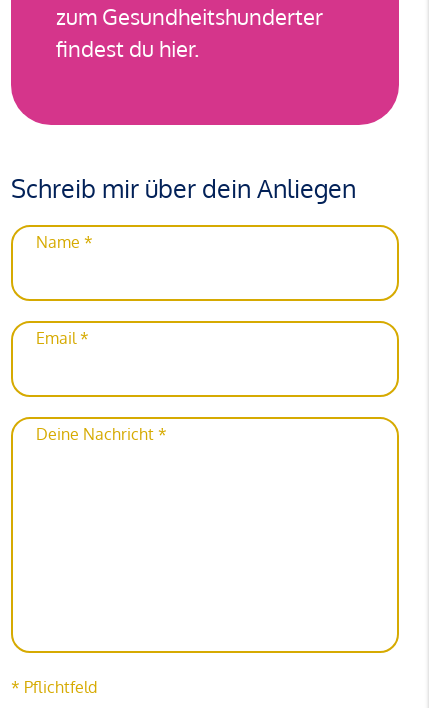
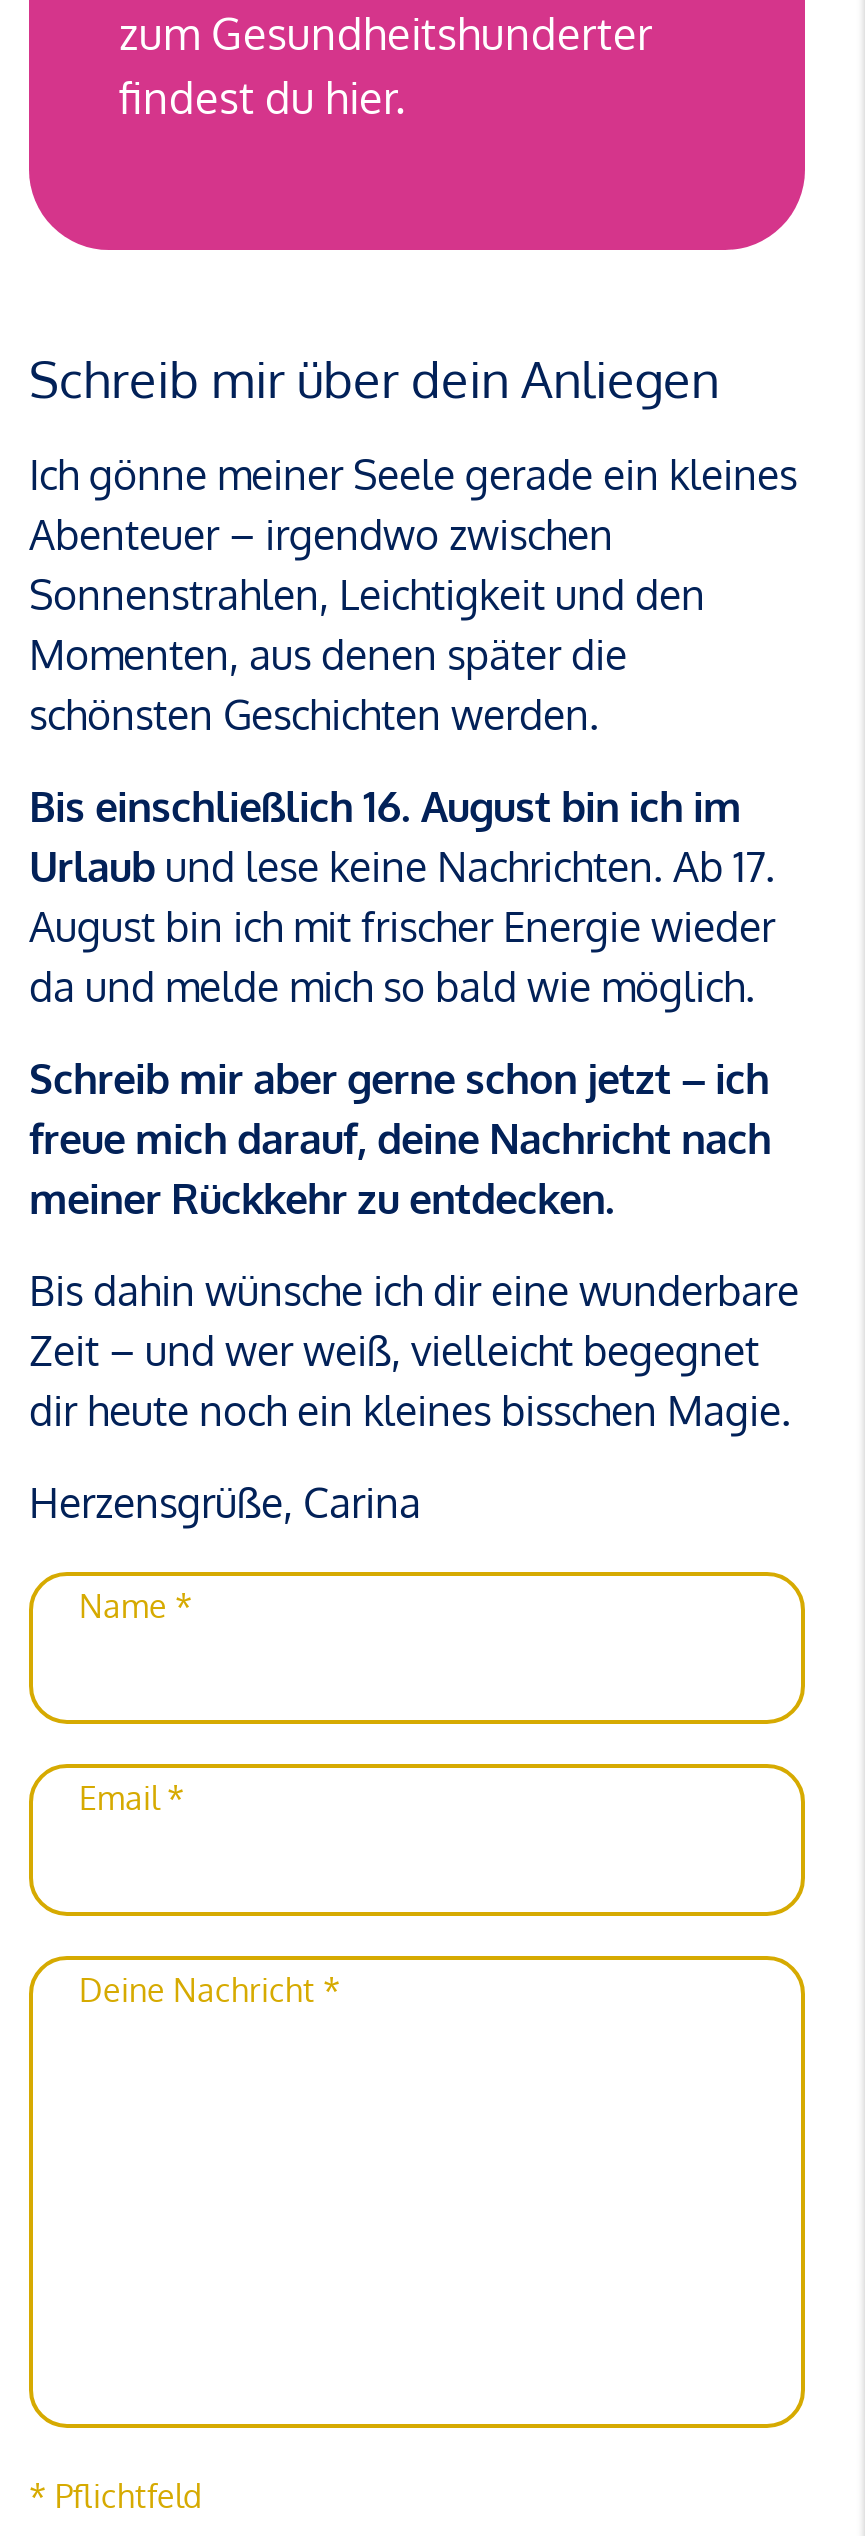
+ Ich gönne meiner Seele gerade ein kleines
+ Abenteuer – irgendwo zwischen
+ Sonnenstrahlen, Leichtigkeit und den
+ Momenten, aus denen später die
+ schönsten Geschichten werden.
+ Bis einschließlich 16. August bin ich im
+ Urlaub und lese keine Nachrichten. Ab 17.
+ August bin ich mit frischer Energie wieder
+ da und melde mich so bald wie möglich.
+ Schreib mir aber gerne schon jetzt – ich
+ freue mich darauf, deine Nachricht nach
+ meiner Rückkehr zu entdecken.
+ Bis dahin wünsche ich dir eine wunderbare
+ Zeit – und wer weiß, vielleicht begegnet
+ dir heute noch ein kleines bisschen Magie.
+ Herzensgrüße, Carina
